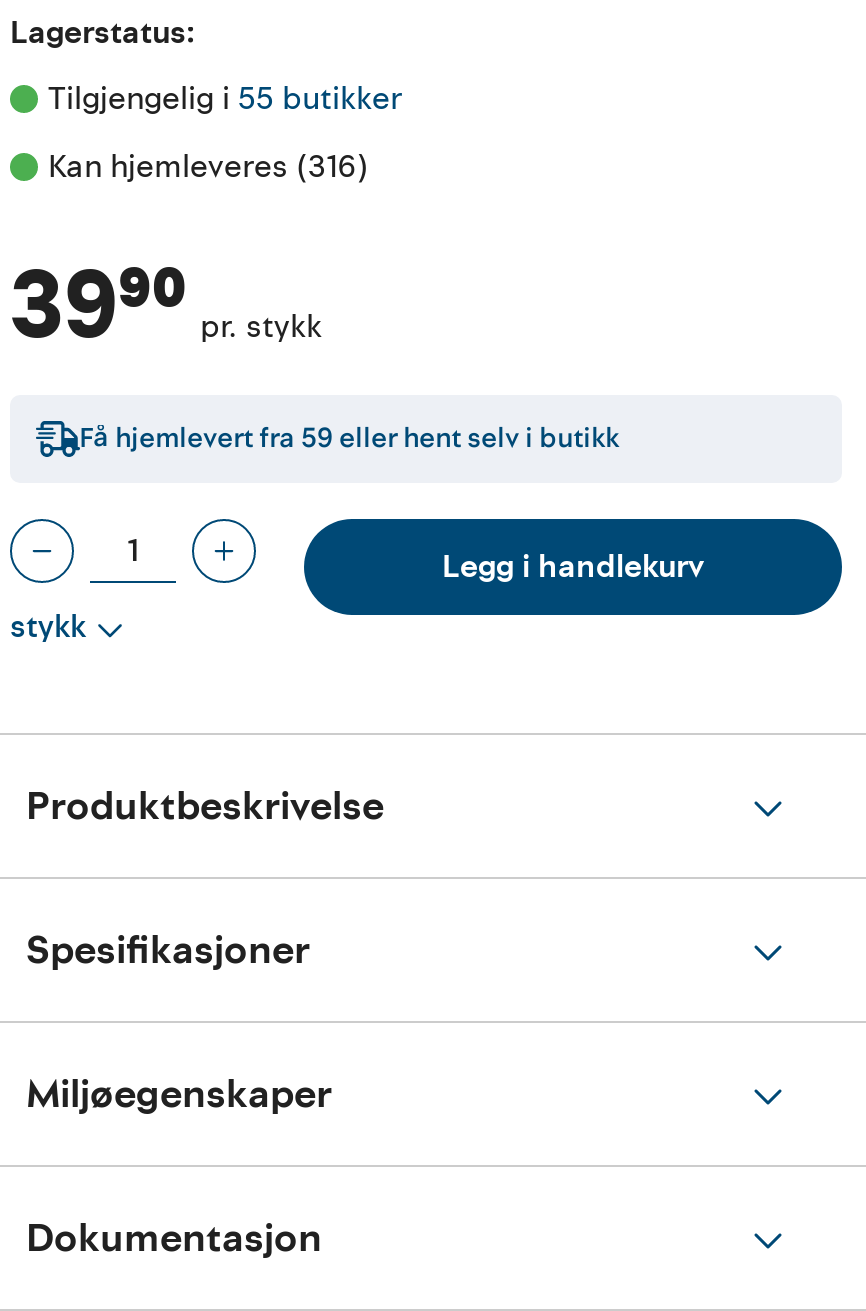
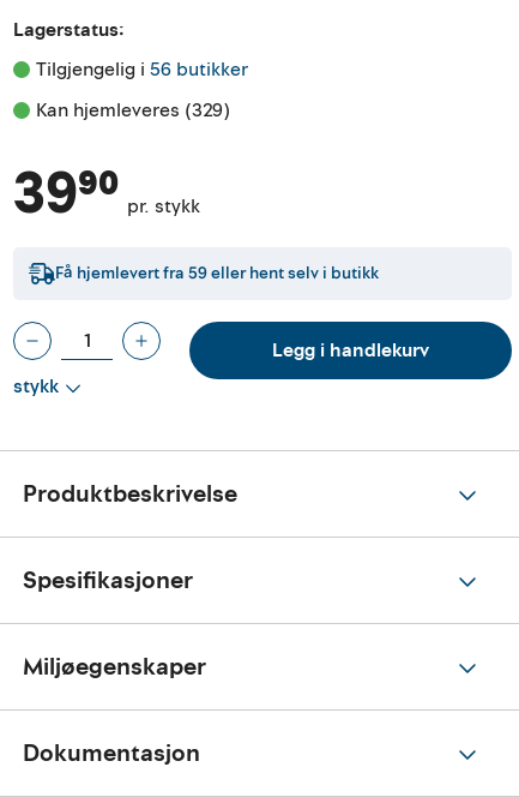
- Tilgjengelig i 55 butikker
+ Tilgjengelig i 56 butikker

- Kan hjemleveres (316)
+ Kan hjemleveres (329)
